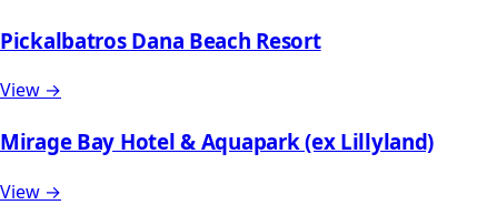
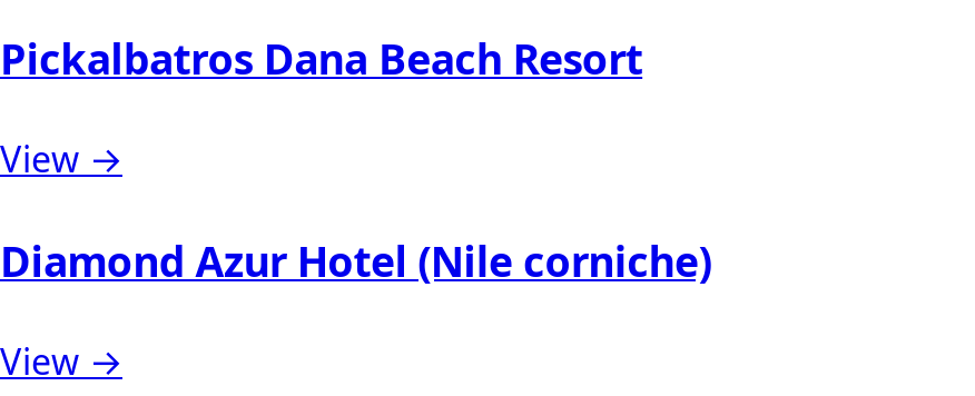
- Mirage Bay Hotel & Aquapark (ex Lillyland)
+ Diamond Azur Hotel (Nile corniche)
